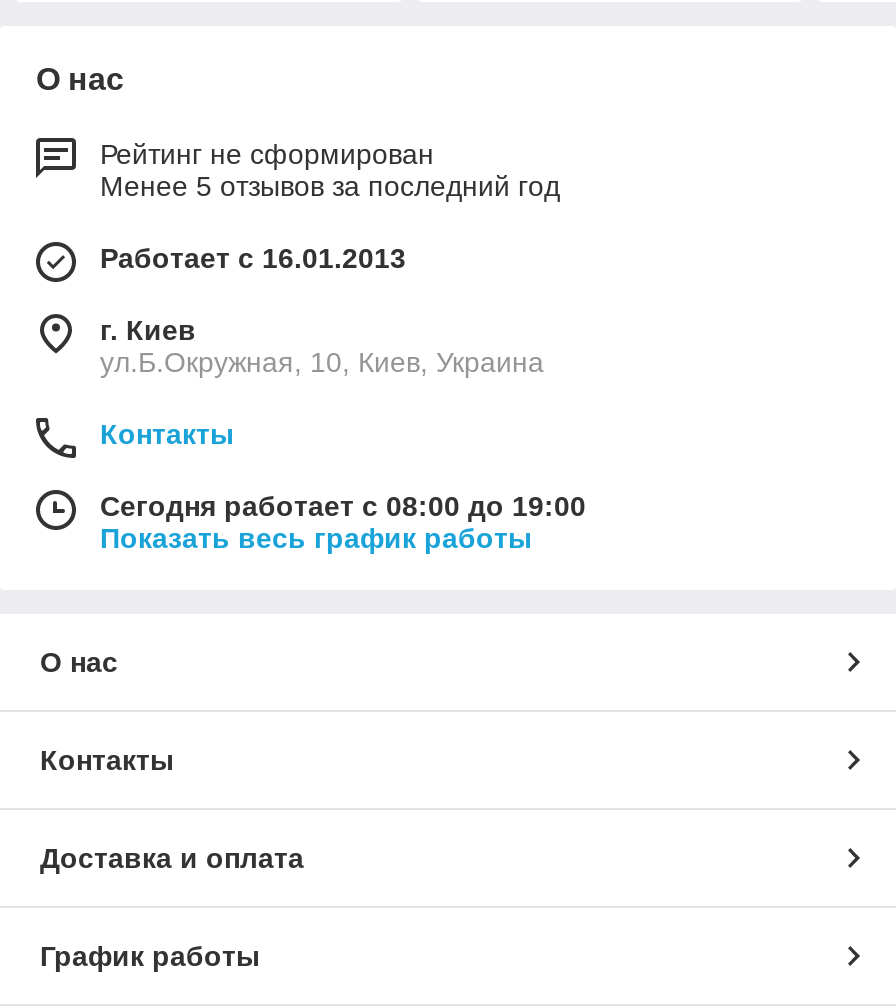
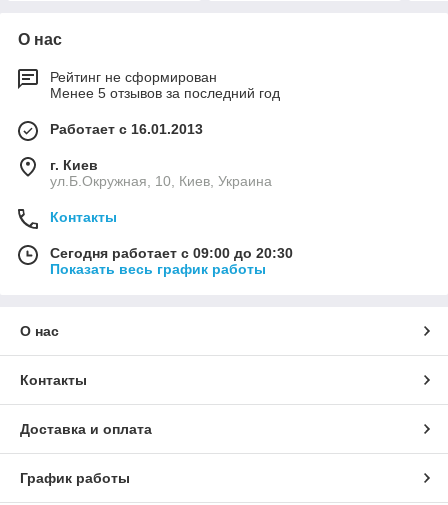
- Сегодня работает с 08:00 до 19:00
+ Сегодня работает с 09:00 до 20:30
